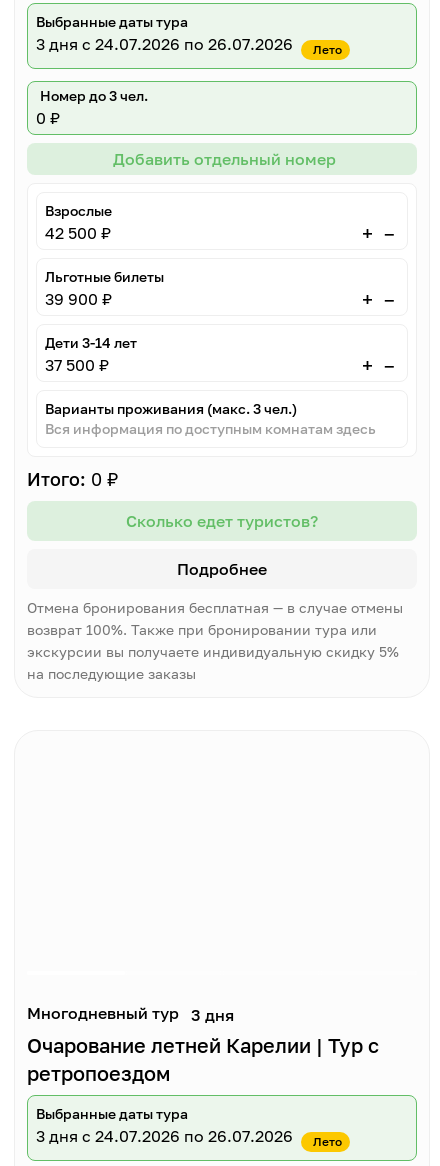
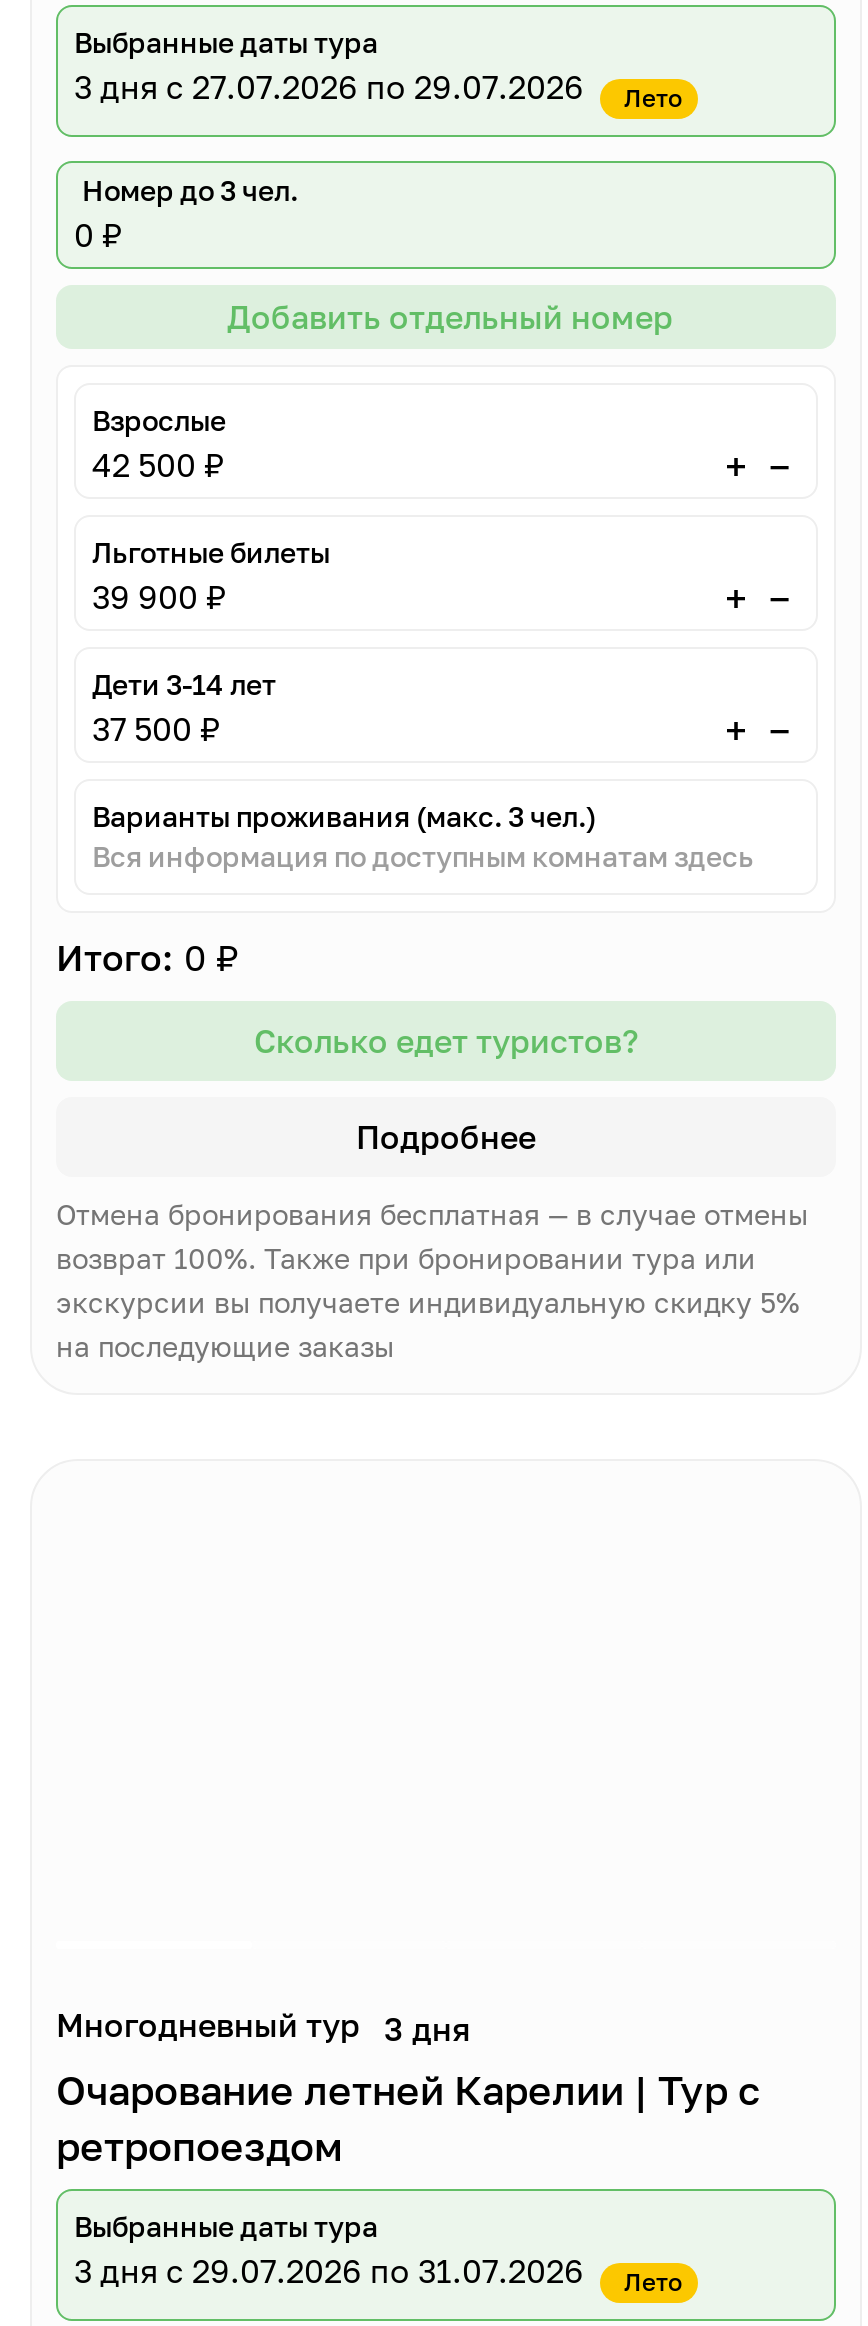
- 3 дня с 24.07.2026 по 26.07.2026 Лето
+ 3 дня с 27.07.2026 по 29.07.2026 Лето

- 3 дня с 24.07.2026 по 26.07.2026 Лето
+ 3 дня с 29.07.2026 по 31.07.2026 Лето
